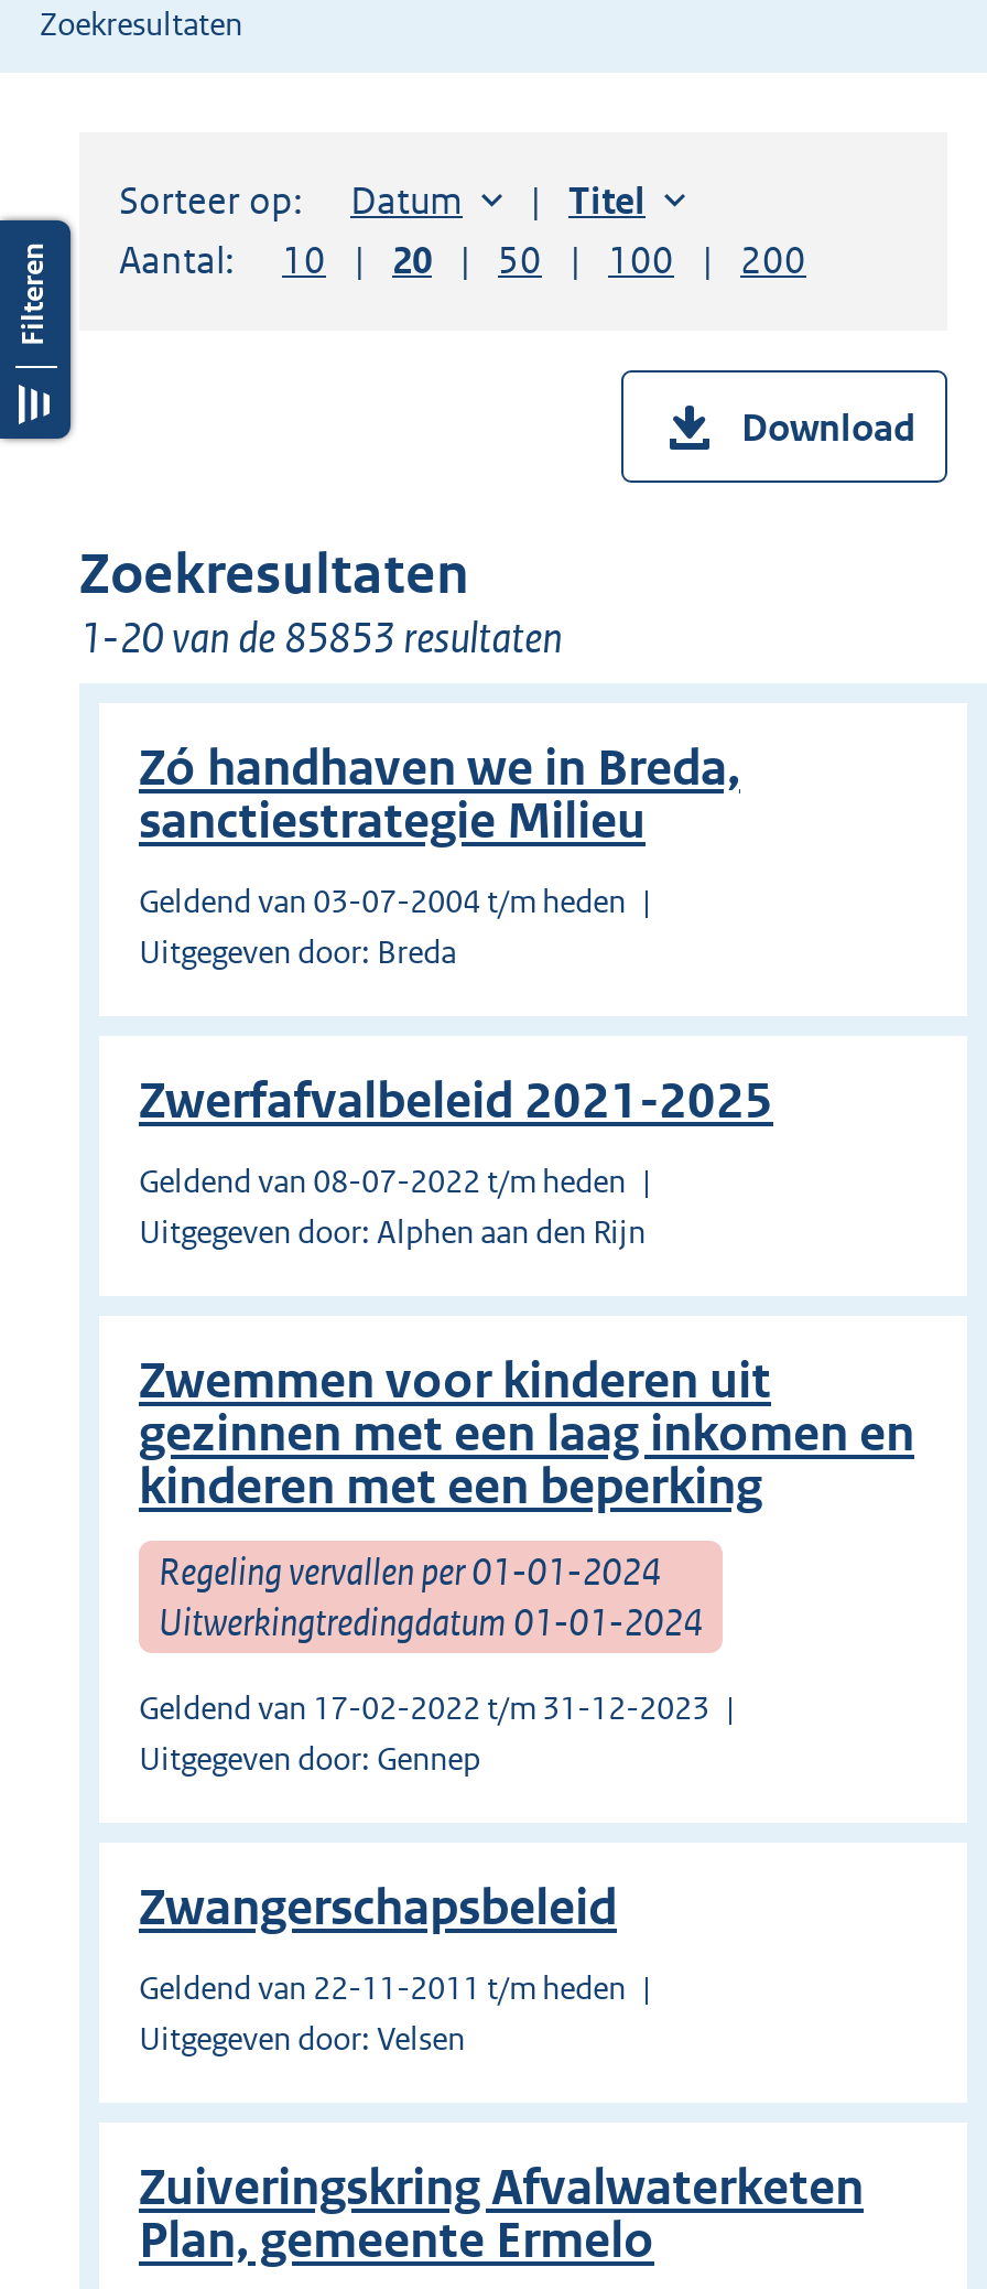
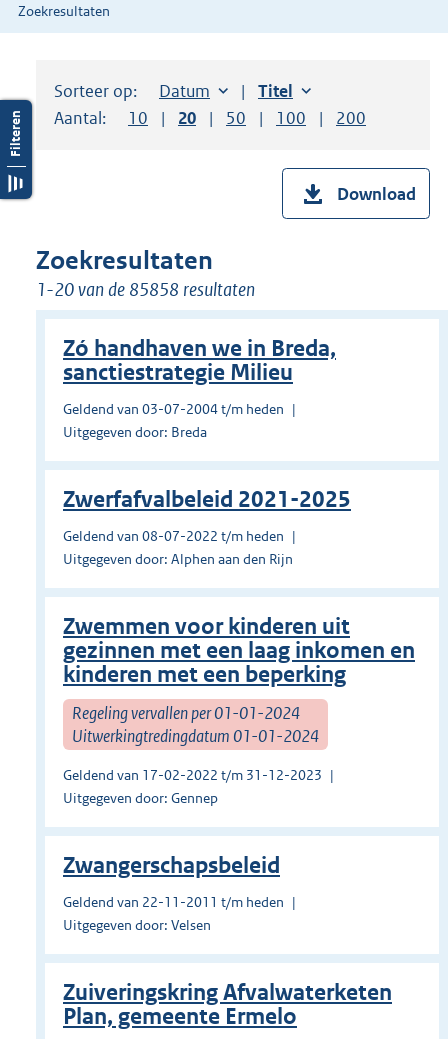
- 1-20 van de 85853 resultaten
+ 1-20 van de 85858 resultaten
